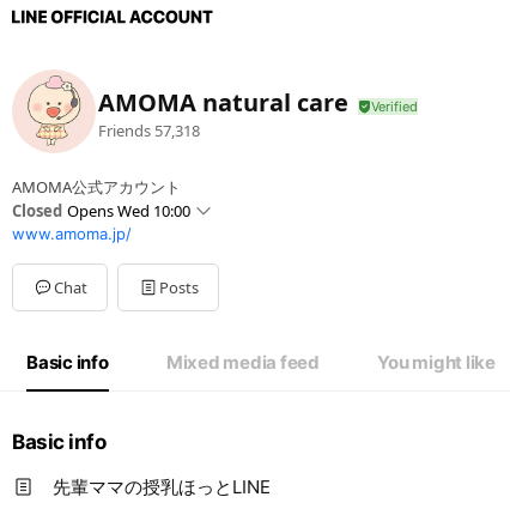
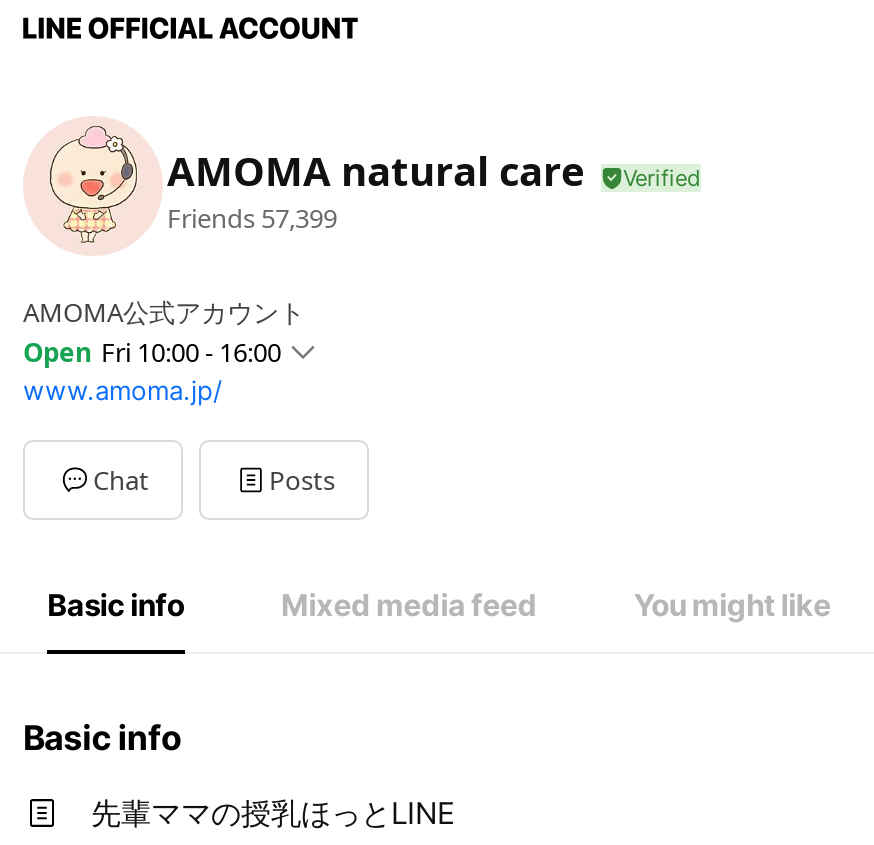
- Friends 57,318
+ Friends 57,399

- Closed Opens Wed 10:00
+ Open Fri 10:00 - 16:00
